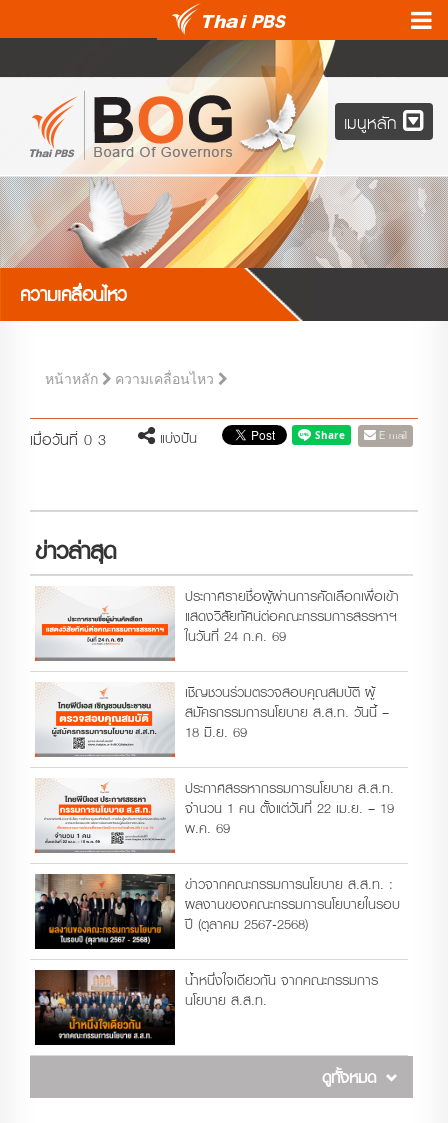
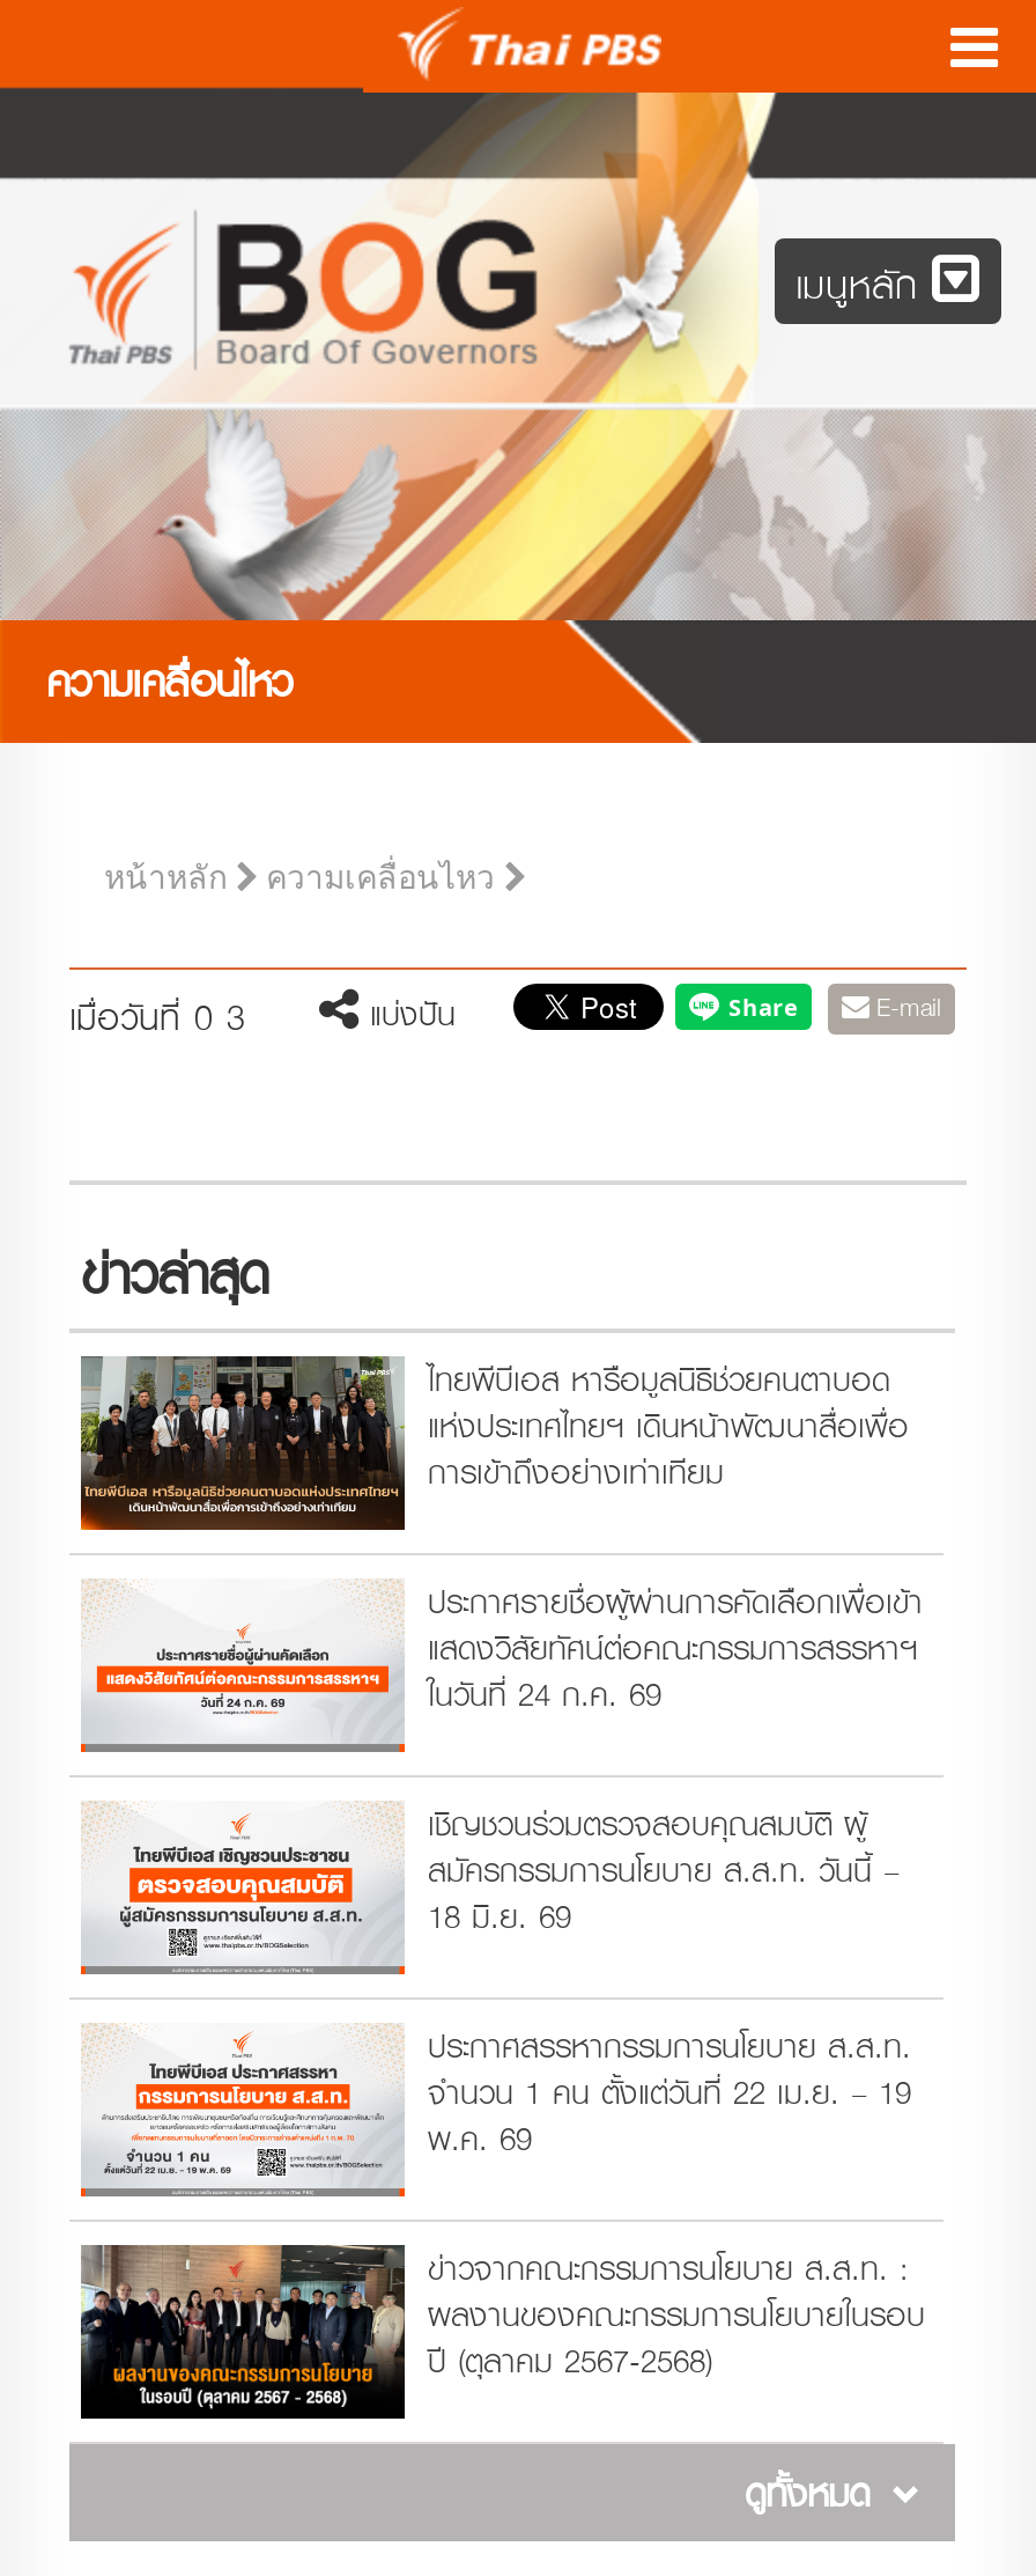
+ [image]
+ ไทยพีบีเอส หารือมูลนิธิช่วยคนตาบอด
+ แห่งประเทศไทยฯ เดินหน้าพัฒนาสื่อเพื่อ
+ การเข้าถึงอย่างเท่าเทียม

moved down: [image] | ประกาศรายชื่อผู้ผ่านการคัดเลือกเพื่อเข้า | แสดงวิสัยทัศน์ต่อคณะกรรมการสรรหาฯ | ... | ผลงานของคณะกรรมการนโยบายในรอบ | ปี (ตุลาคม 2567-2568)

- [image]
- น้ำหนึ่งใจเดียวกัน จากคณะกรรมการ
- นโยบาย ส.ส.ท.
